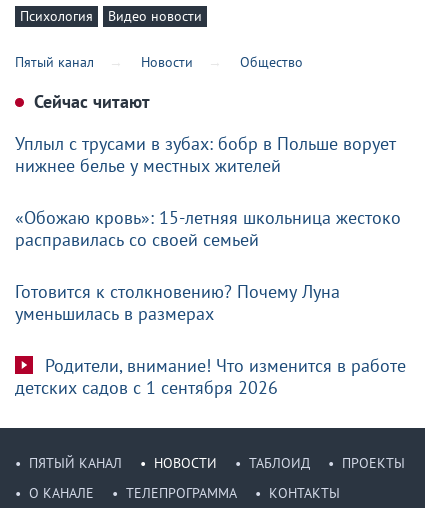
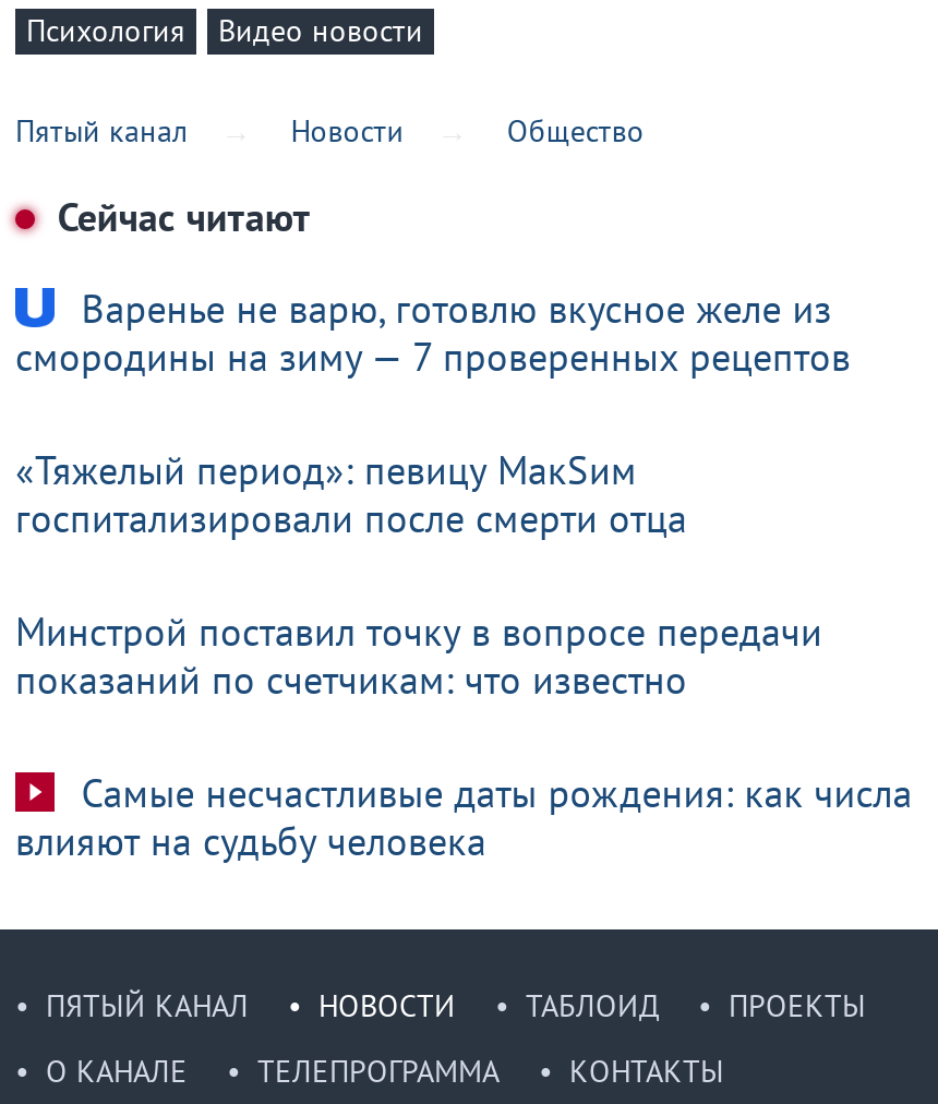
- Уплыл с трусами в зубах: бобр в Польше ворует
- нижнее белье у местных жителей
+ Варенье не варю, готовлю вкусное желе из
+ смородины на зиму — 7 проверенных рецептов

- «Обожаю кровь»: 15-летняя школьница жестоко
- расправилась со своей семьей
+ «Тяжелый период»: певицу МакSим
+ госпитализировали после смерти отца

- Готовится к столкновению? Почему Луна
- уменьшилась в размерах
+ Минстрой поставил точку в вопросе передачи
+ показаний по счетчикам: что известно

- Родители, внимание! Что изменится в работе
- детских садов с 1 сентября 2026
+ Самые несчастливые даты рождения: как числа
+ влияют на судьбу человека
